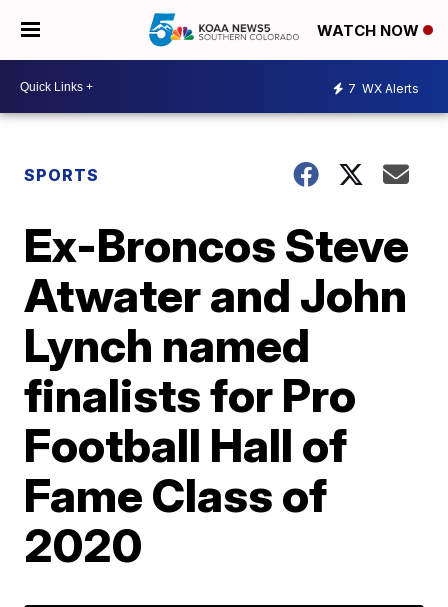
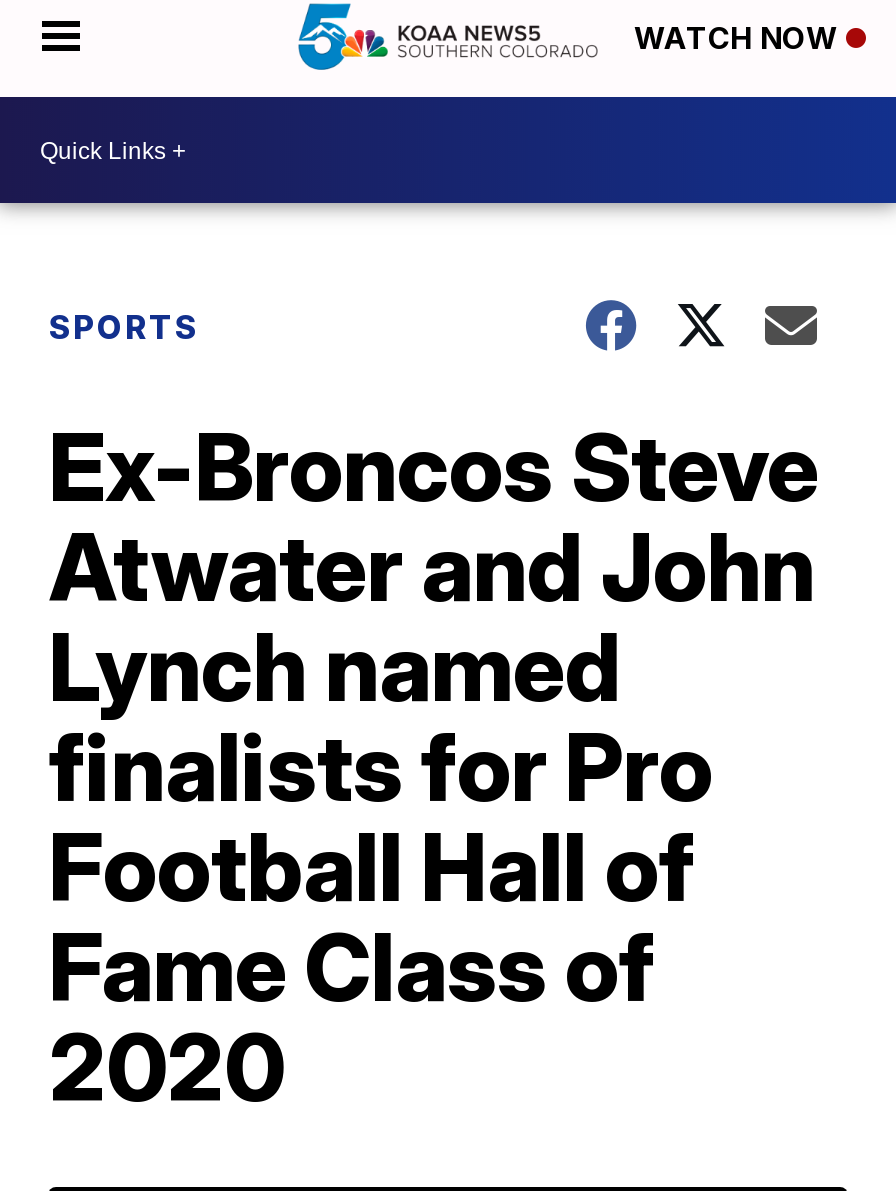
- 7 WX Alerts
